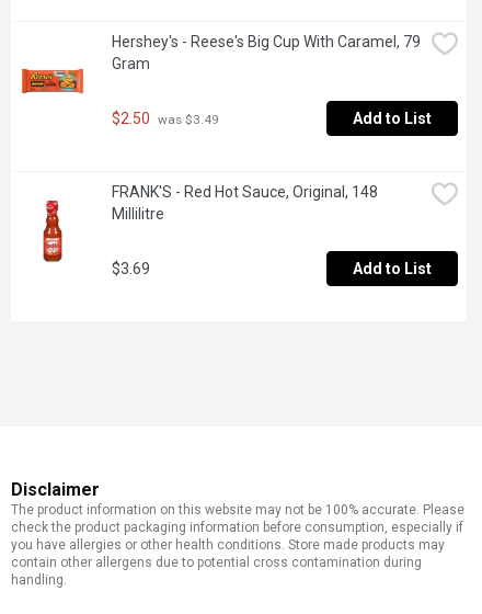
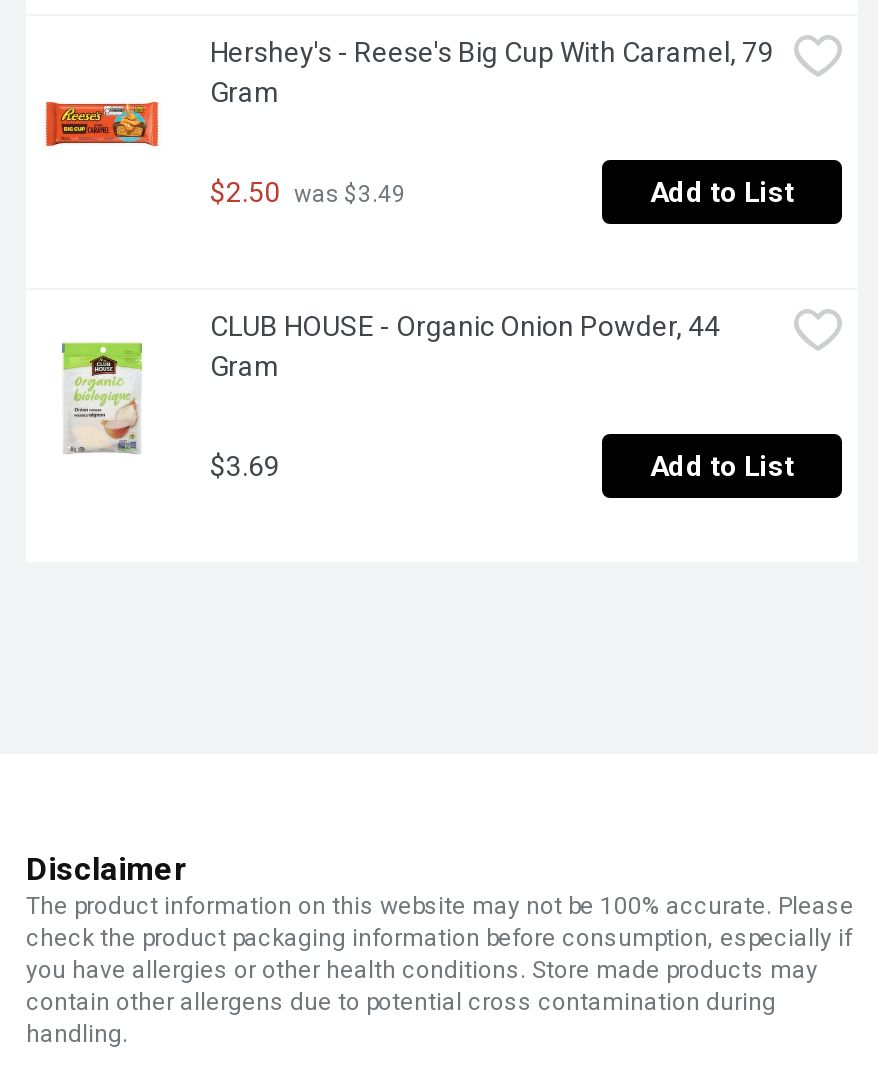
- [image]
- FRANK'S - Red Hot Sauce, Original, 148
- Millilitre
+ [image]
+ CLUB HOUSE - Organic Onion Powder, 44
+ Gram
